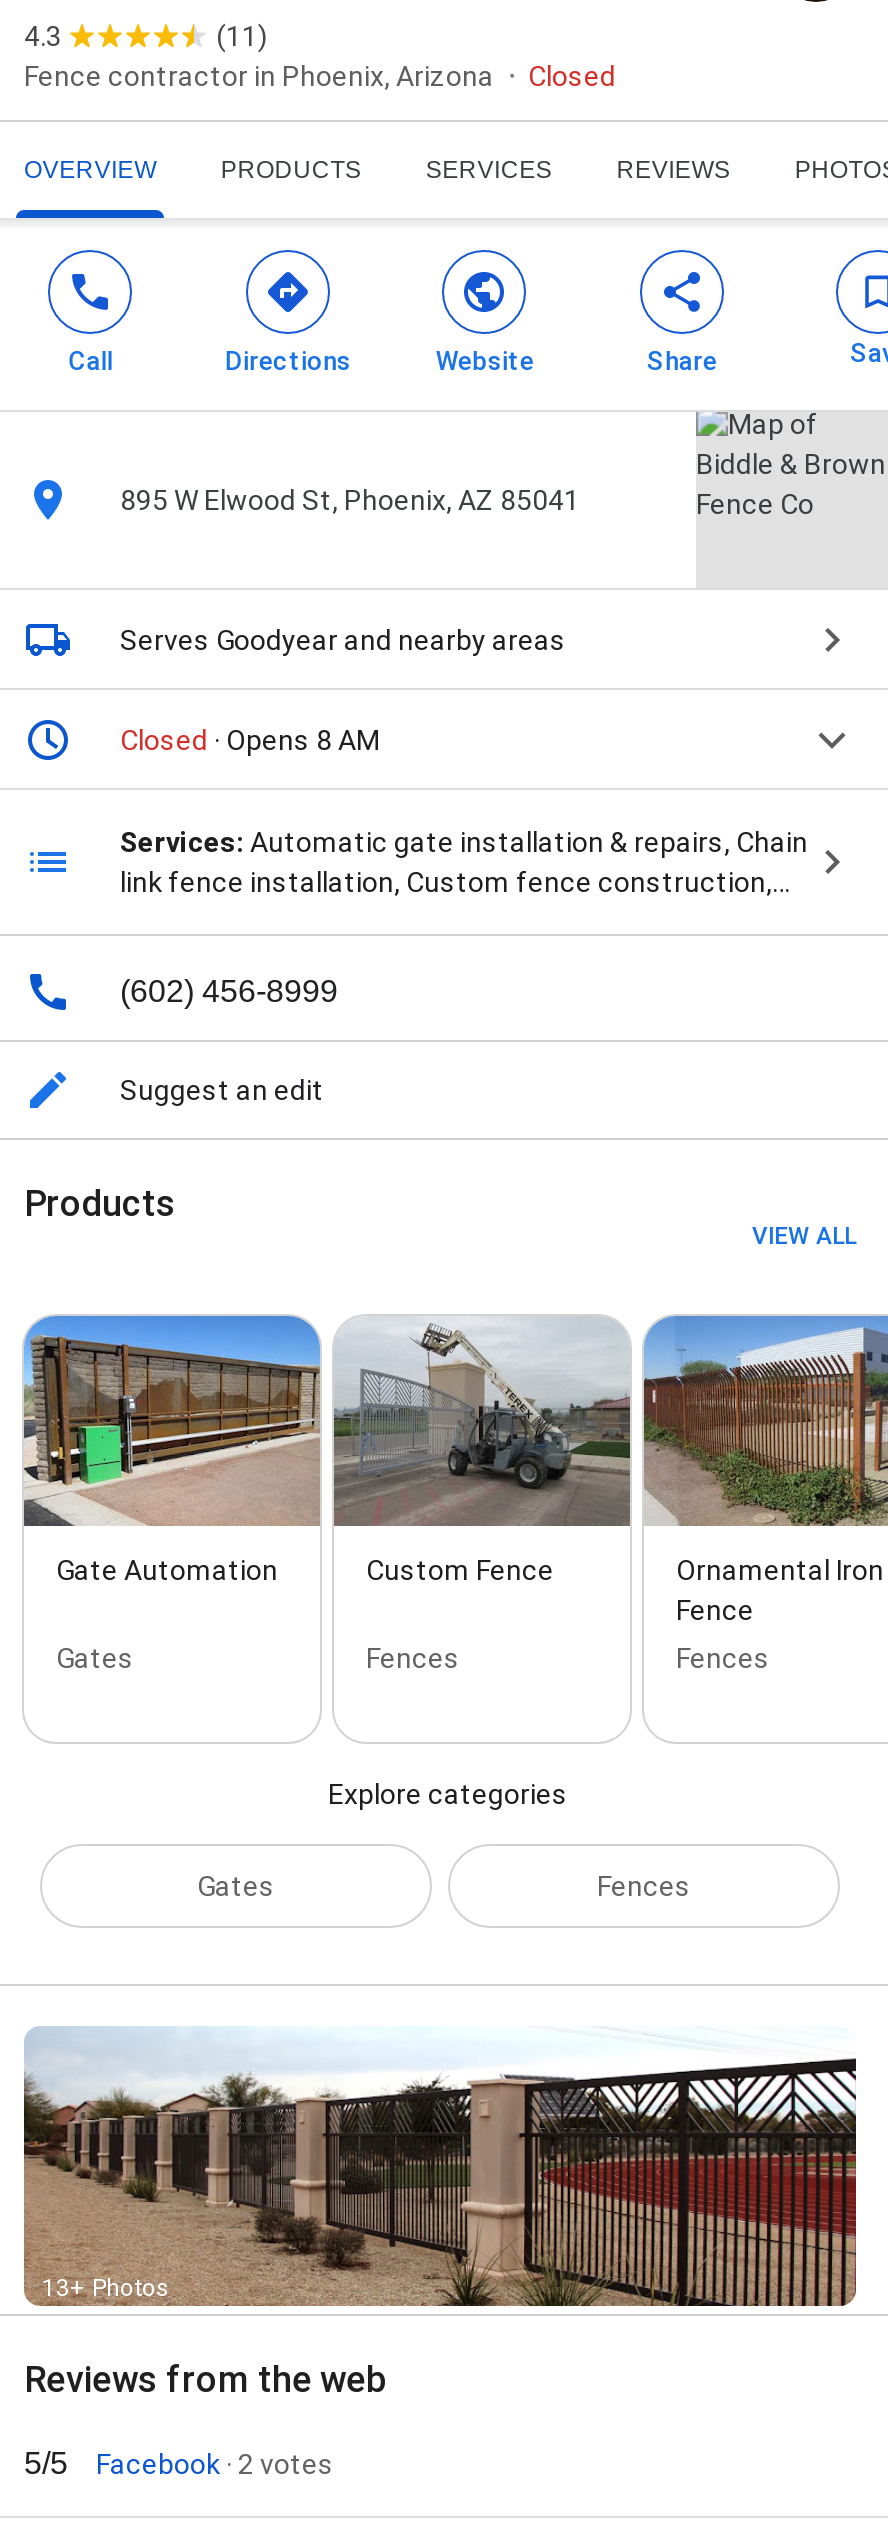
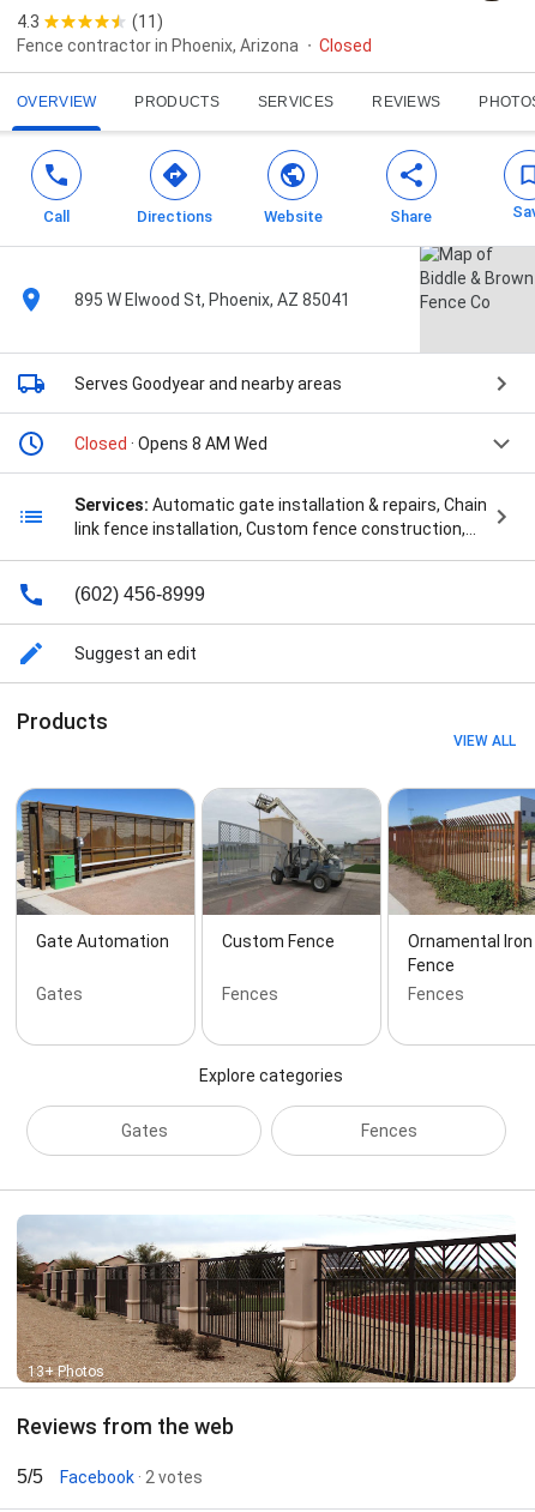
- Closed · Opens 8 AM
+ Closed · Opens 8 AM Wed
